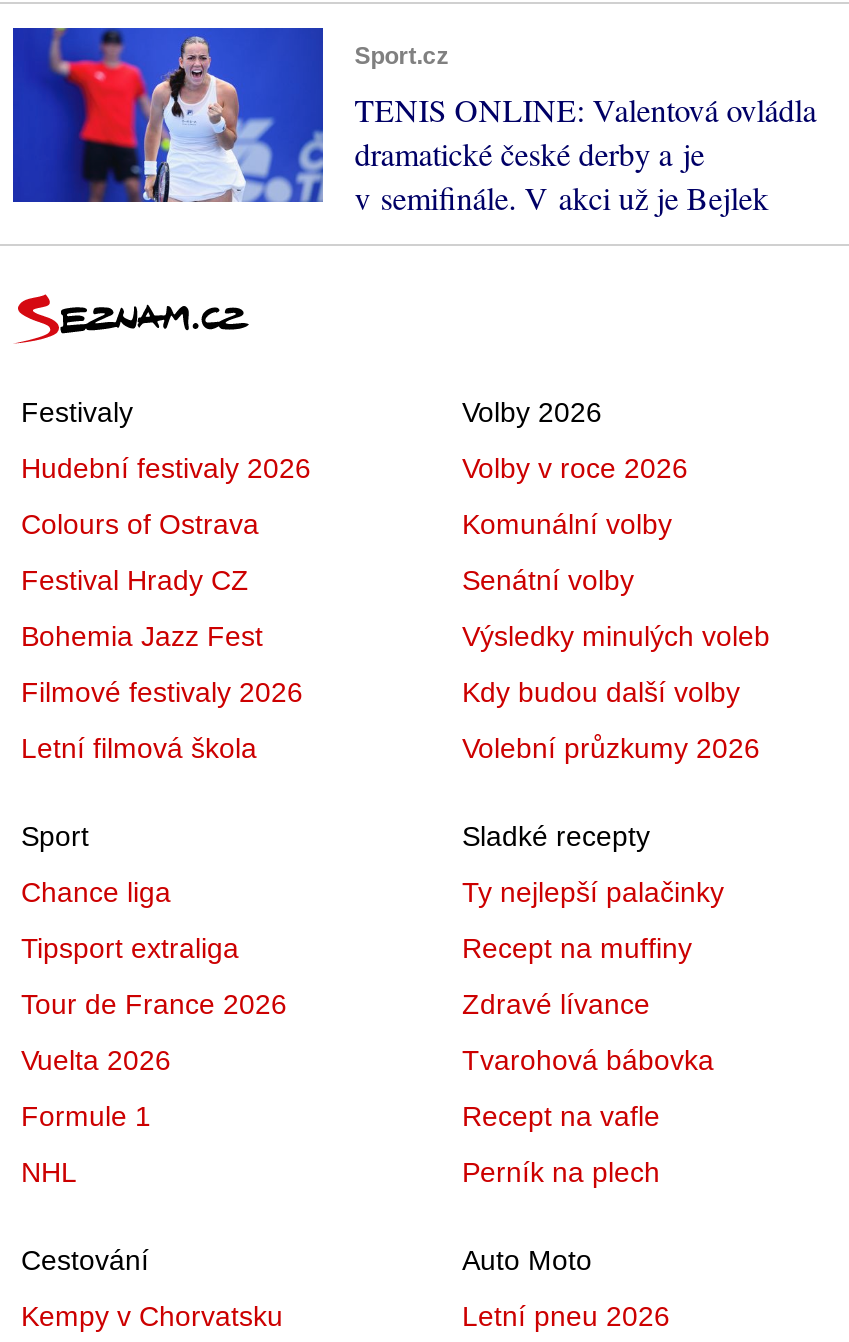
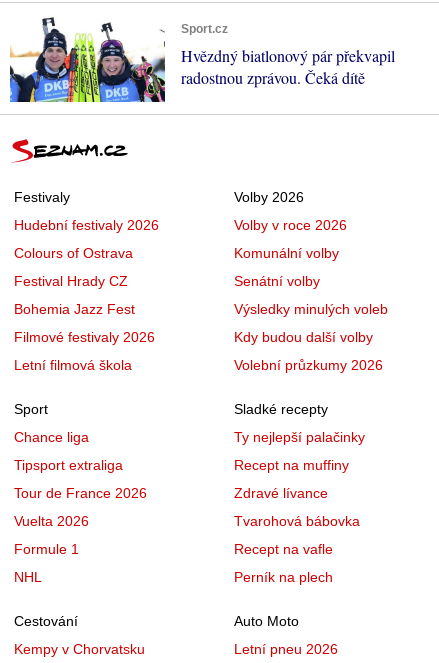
- [image]
- TENIS ONLINE: Valentová ovládla
- dramatické české derby a je
- v semifinále. V akci už je Bejlek
+ [image]
+ Hvězdný biatlonový pár překvapil
+ radostnou zprávou. Čeká dítě
